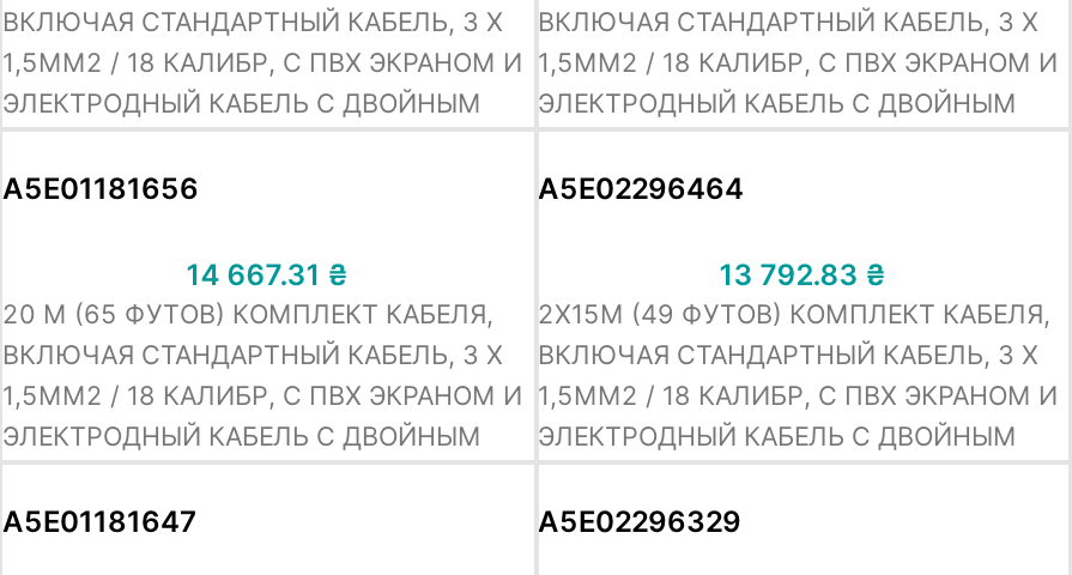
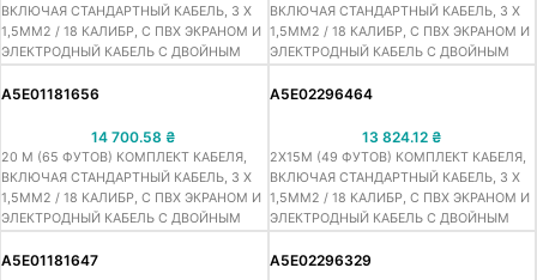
- 14 667.31 ₴
+ 14 700.58 ₴

- 13 792.83 ₴
+ 13 824.12 ₴
